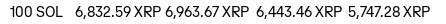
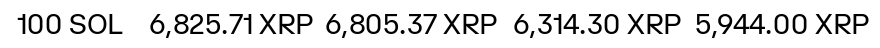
- 6,832.59 XRP 6,963.67 XRP 6,443.46 XRP 5,747.28 XRP
+ 6,825.71 XRP 6,805.37 XRP 6,314.30 XRP 5,944.00 XRP
